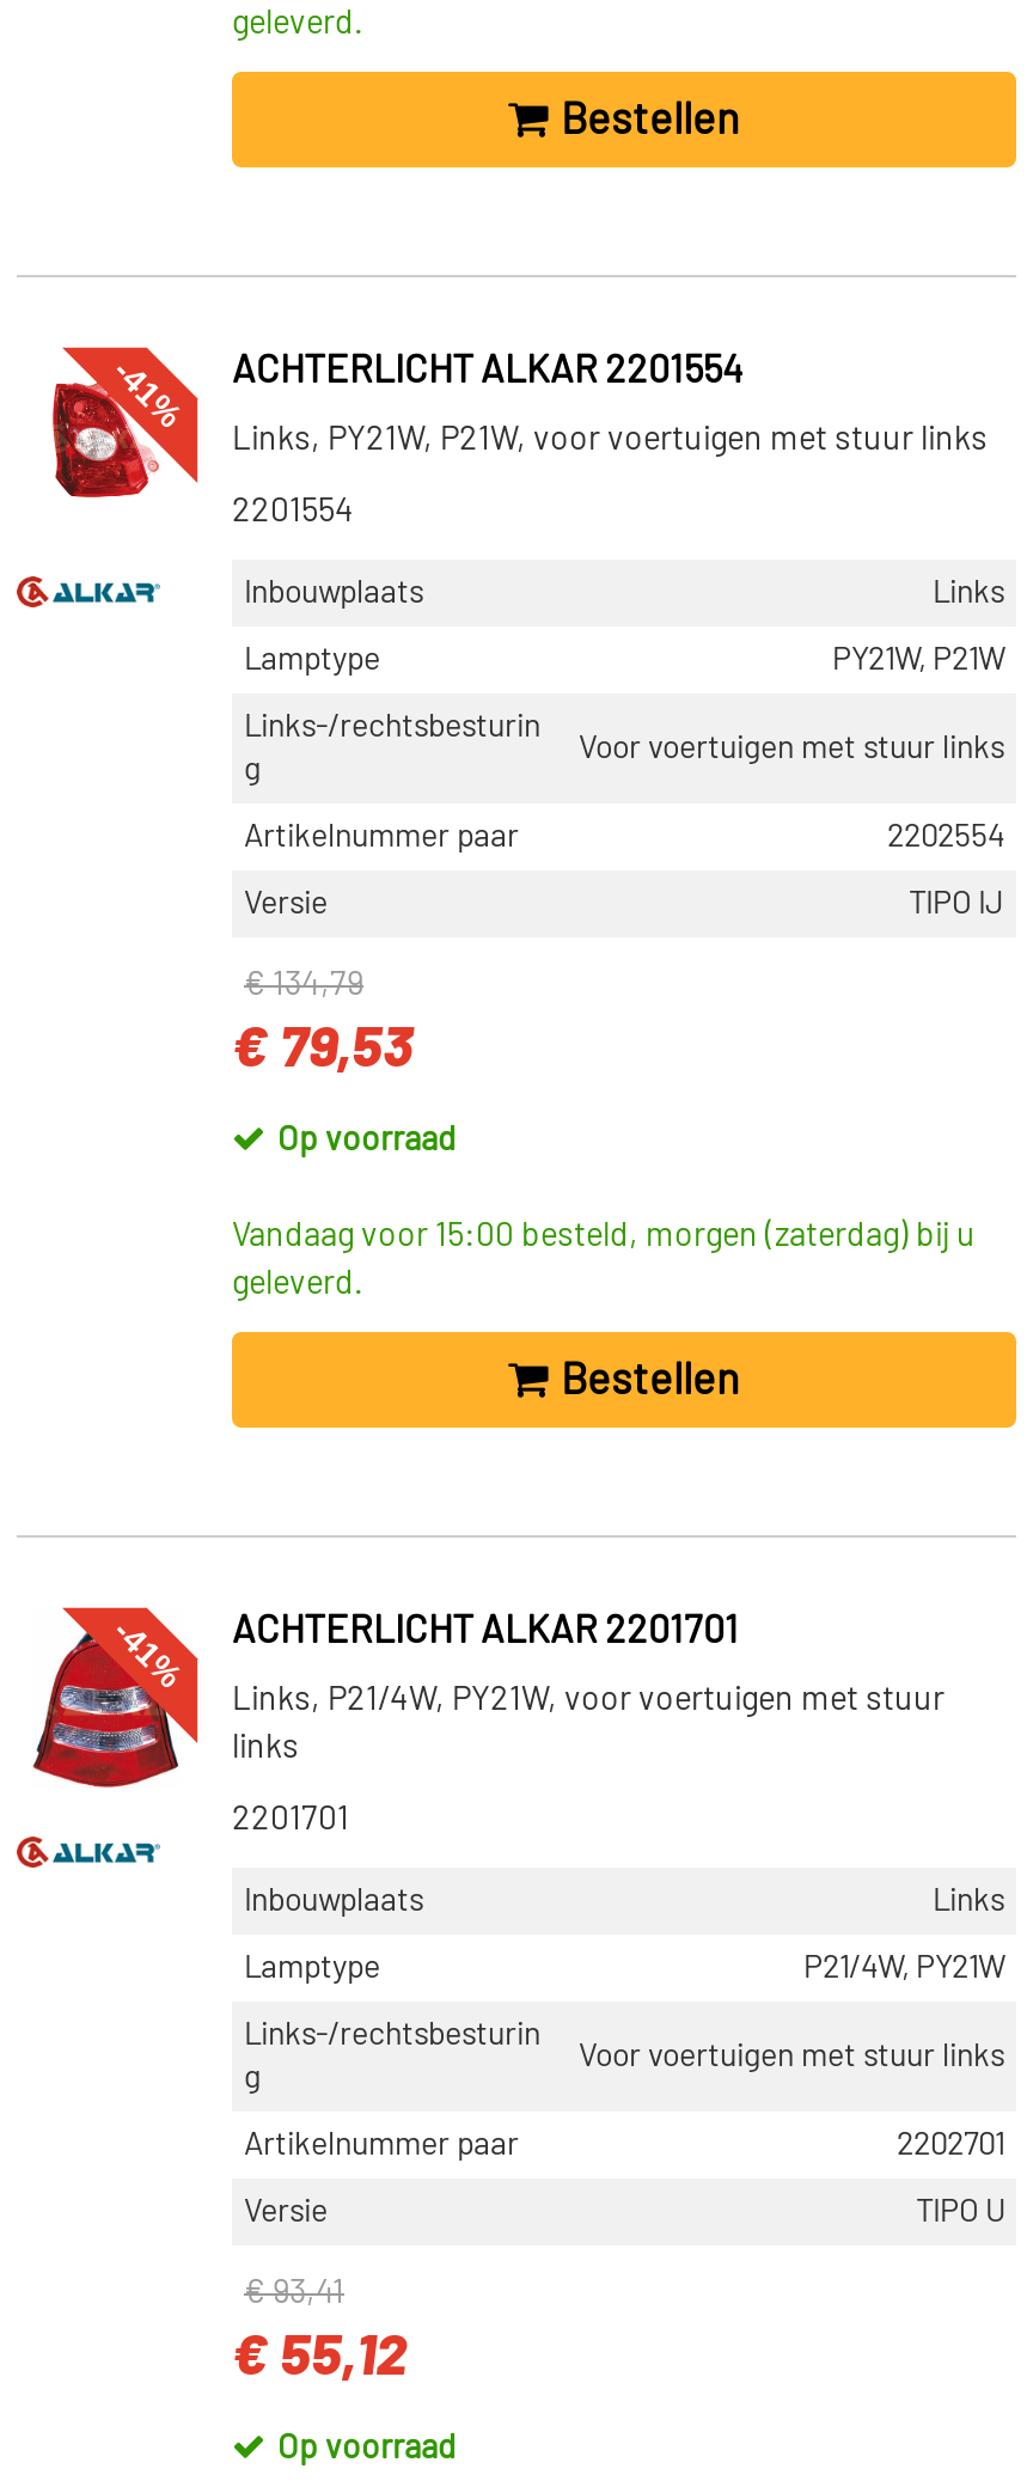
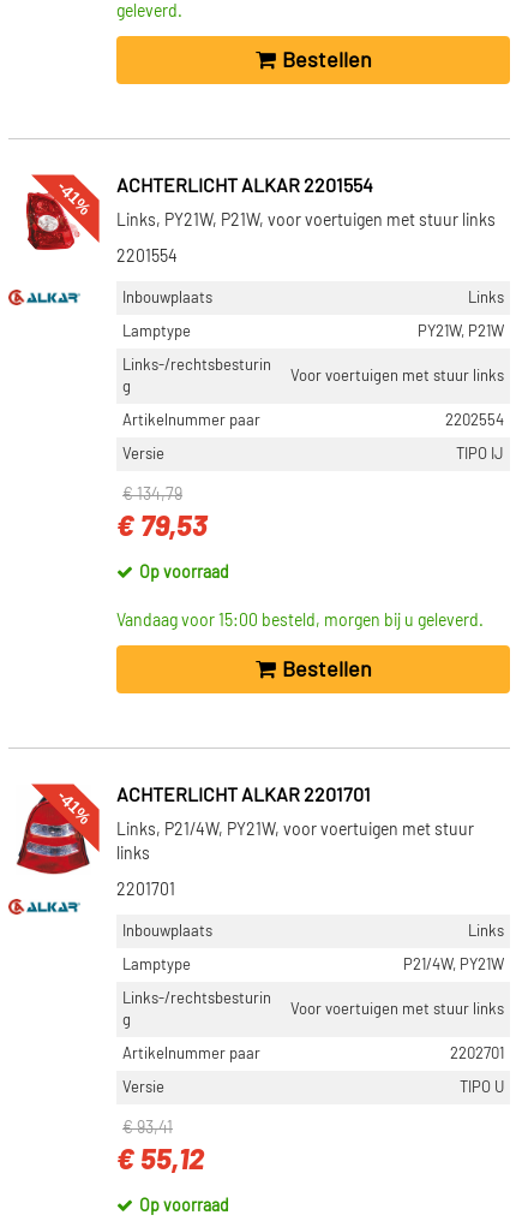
- Vandaag voor 15:00 besteld, morgen (zaterdag) bij u
- geleverd.
+ Vandaag voor 15:00 besteld, morgen bij u geleverd.
